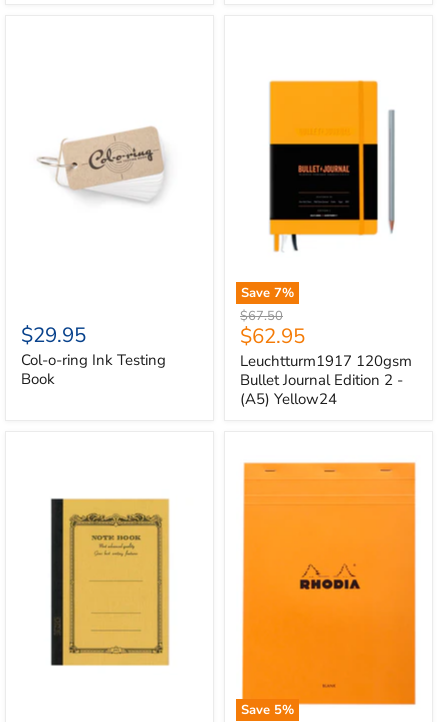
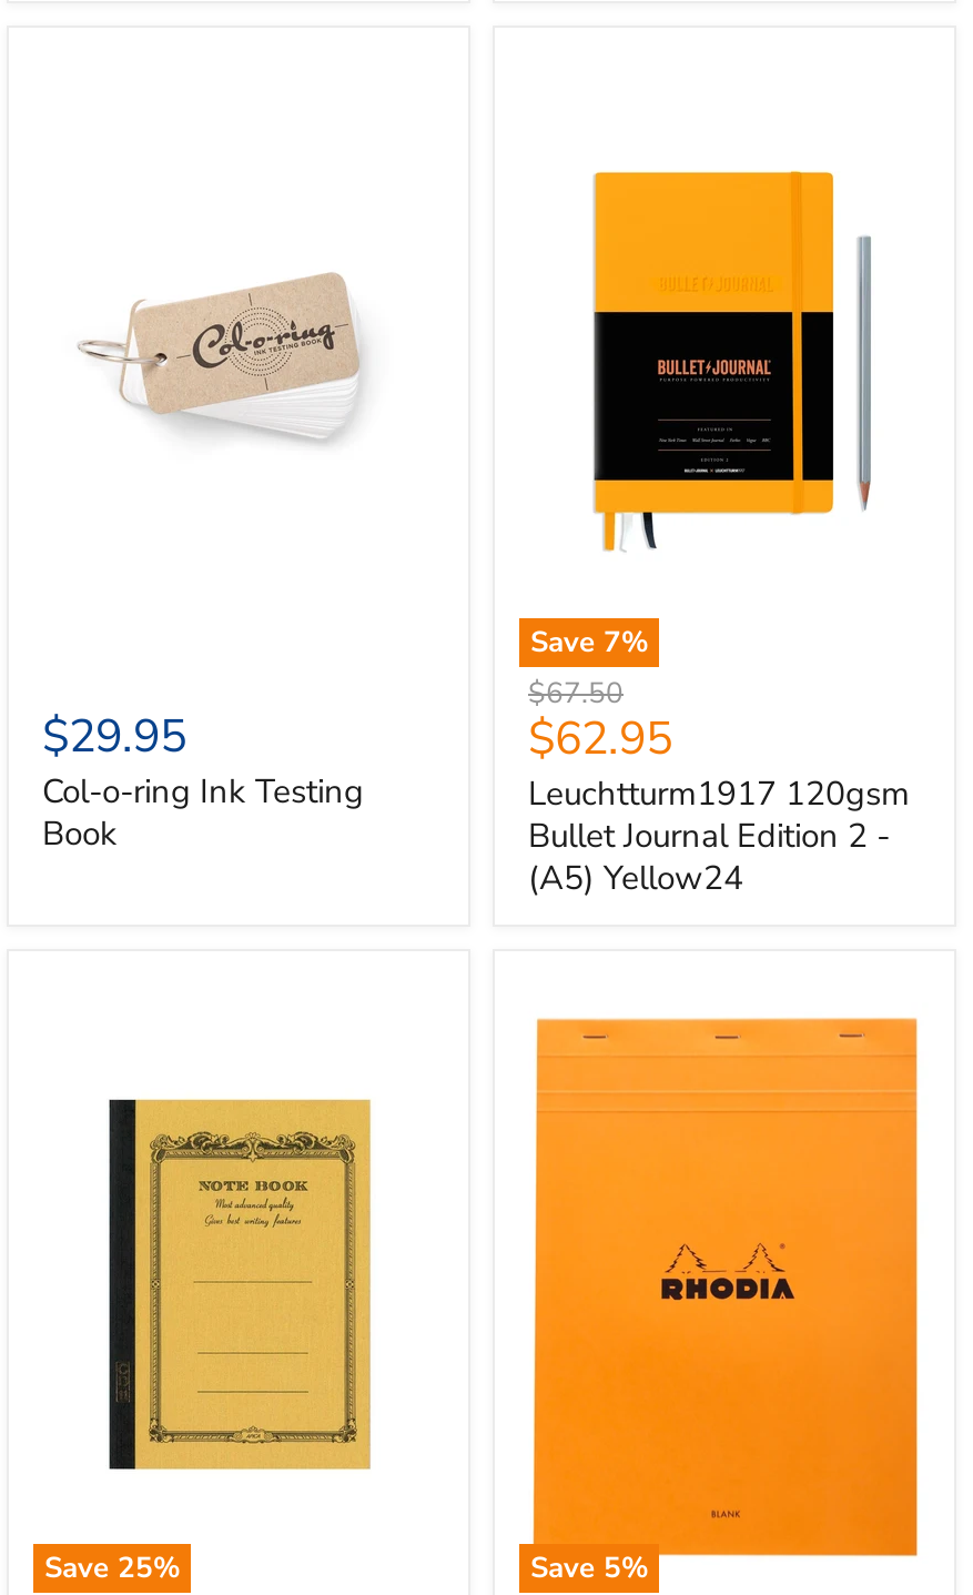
+ Save 25%
